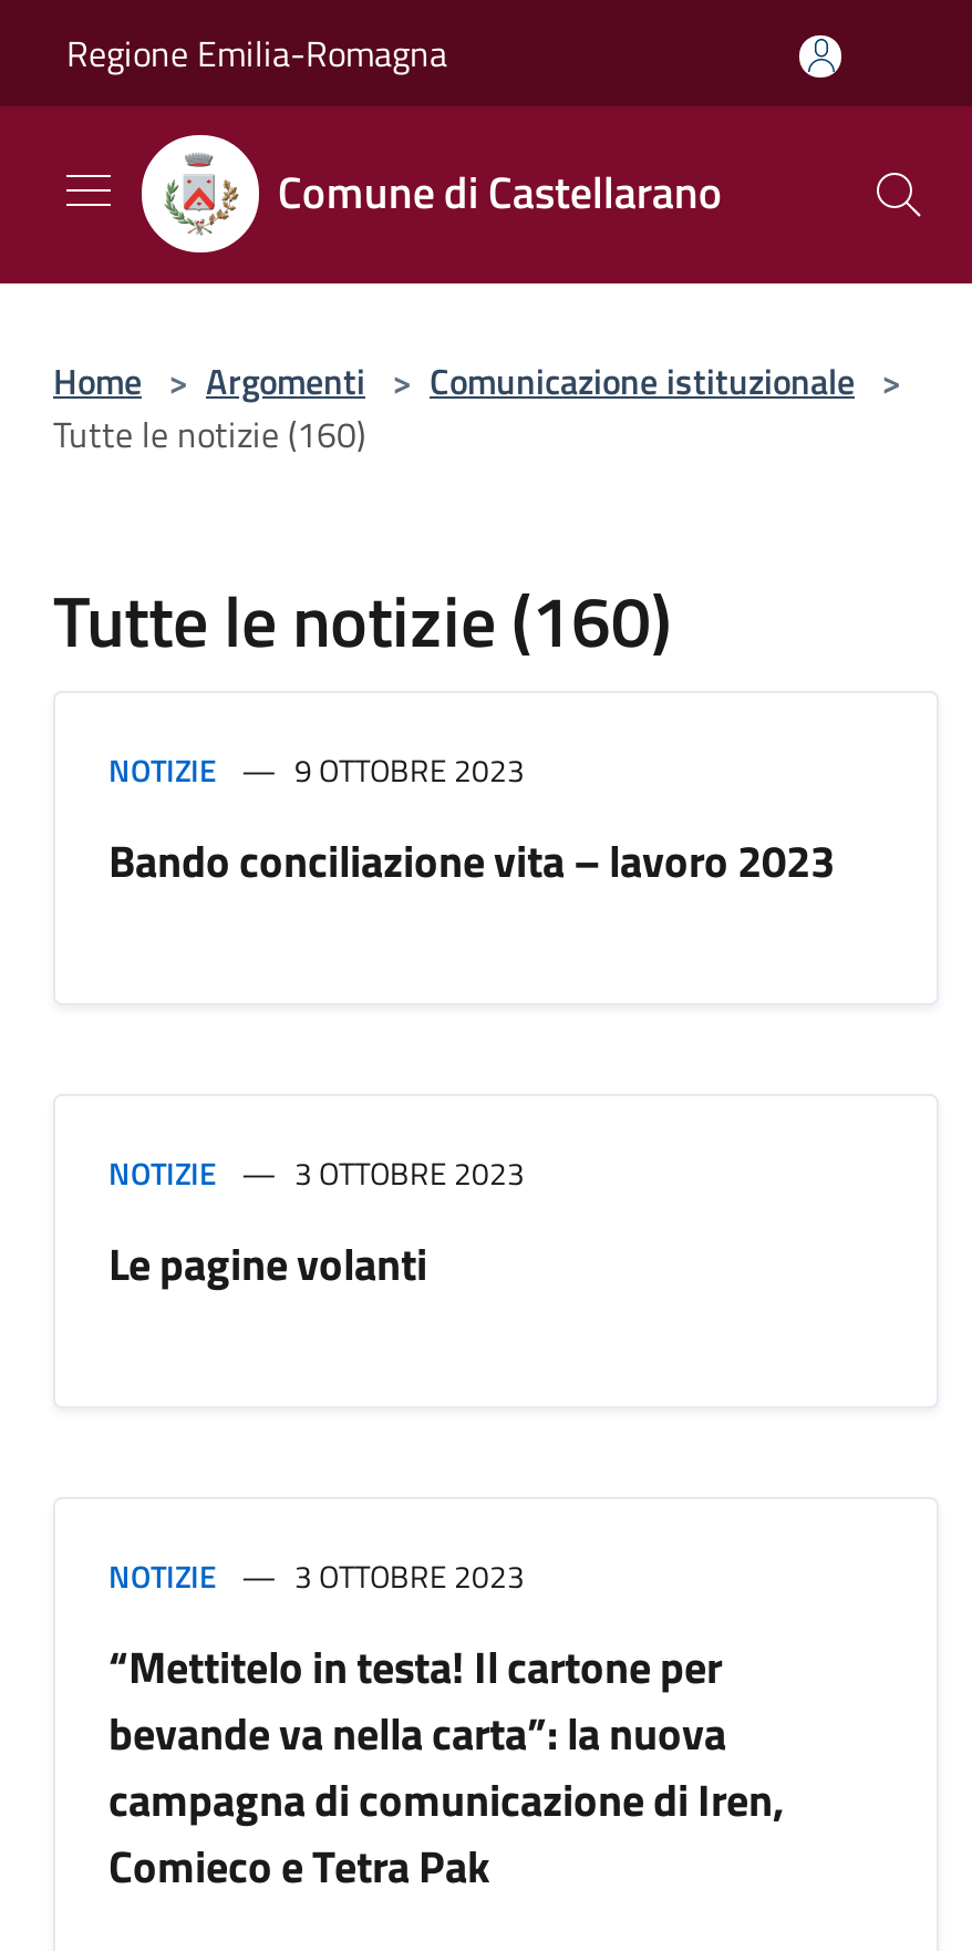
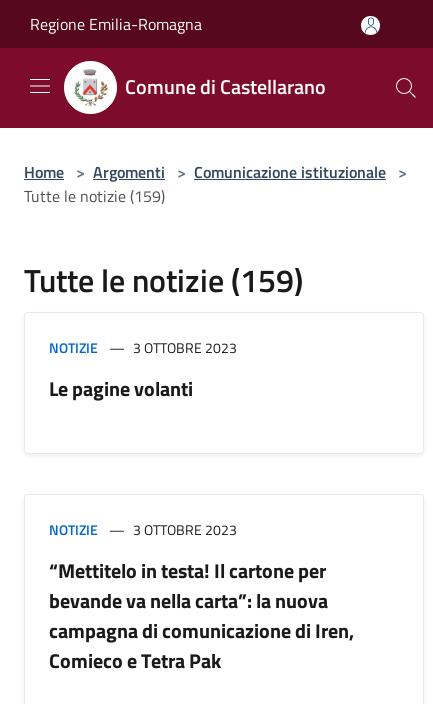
- Tutte le notizie (160)
- Tutte le notizie (160)
- NOTIZIE
- 9 OTTOBRE 2023
- Bando conciliazione vita – lavoro 2023
+ Tutte le notizie (159)
+ Tutte le notizie (159)
